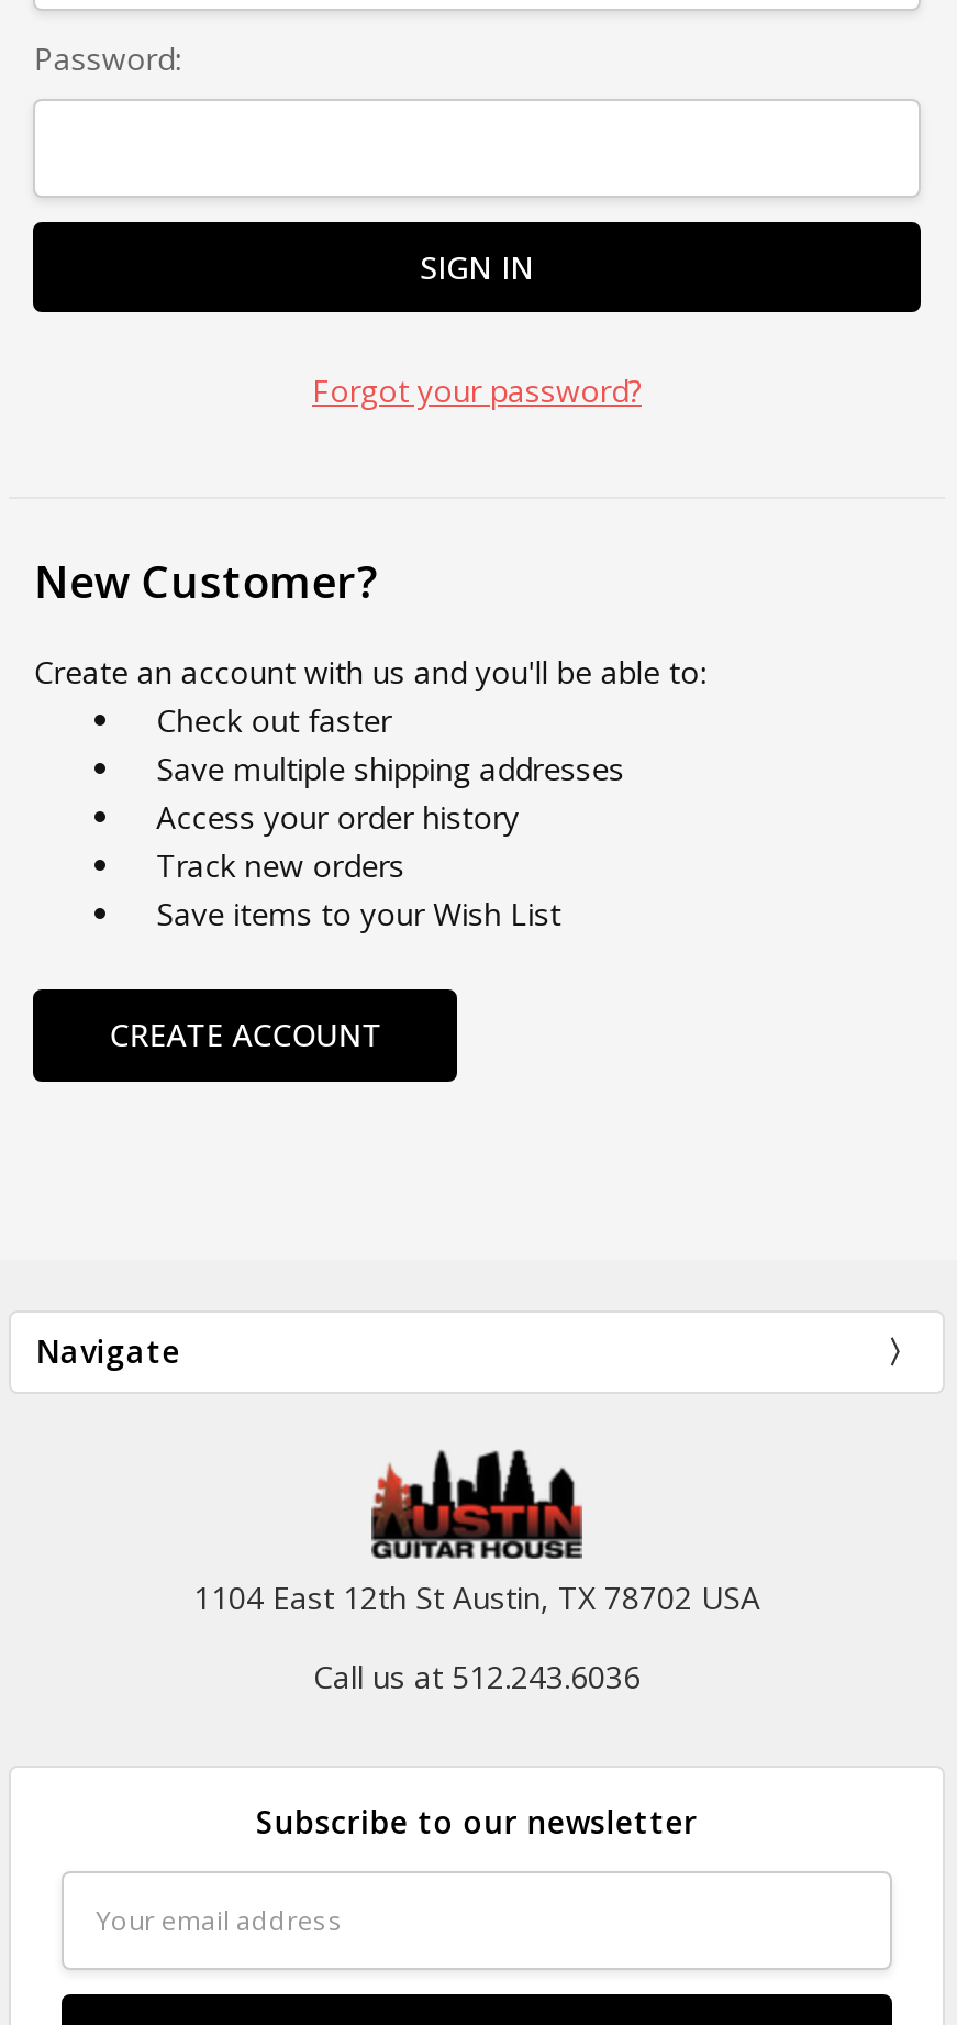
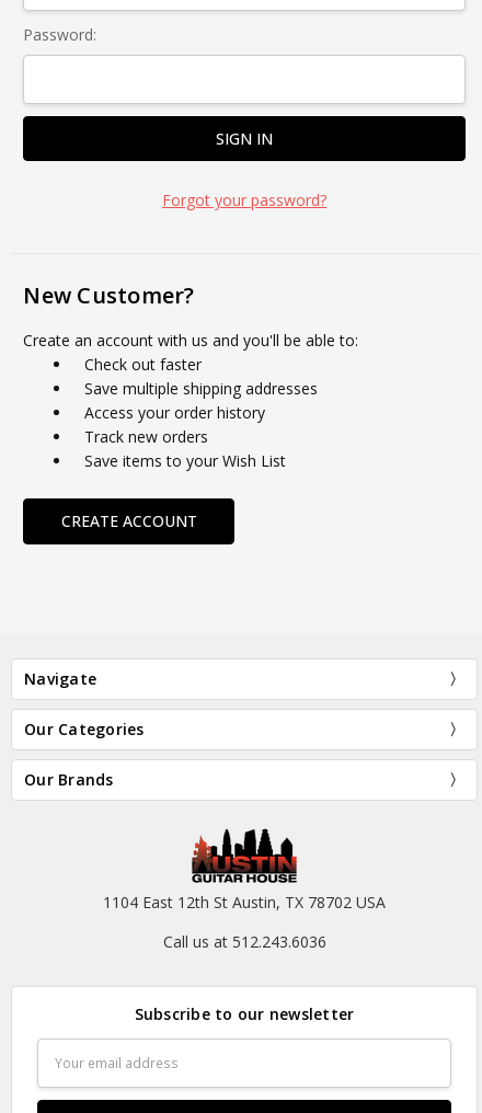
+ Our Categories
+ Our Brands
